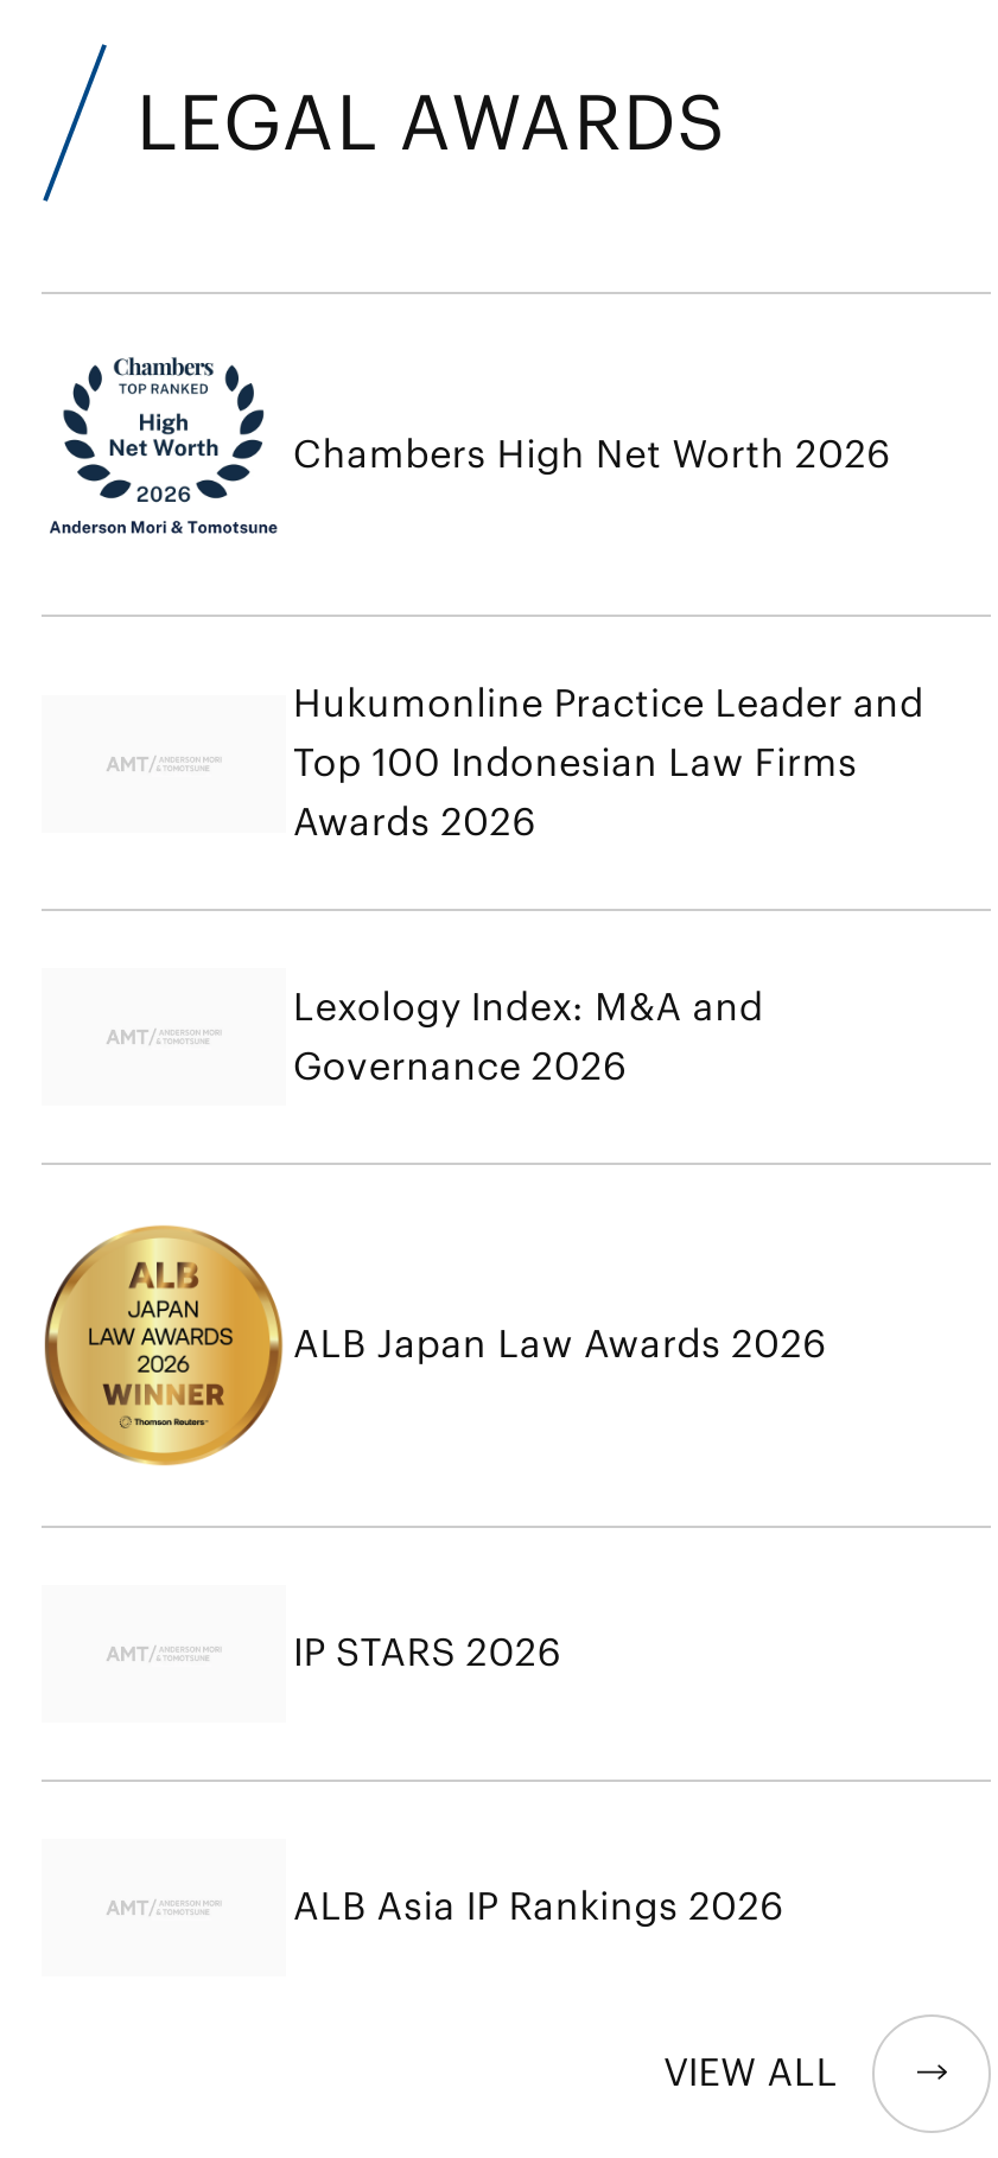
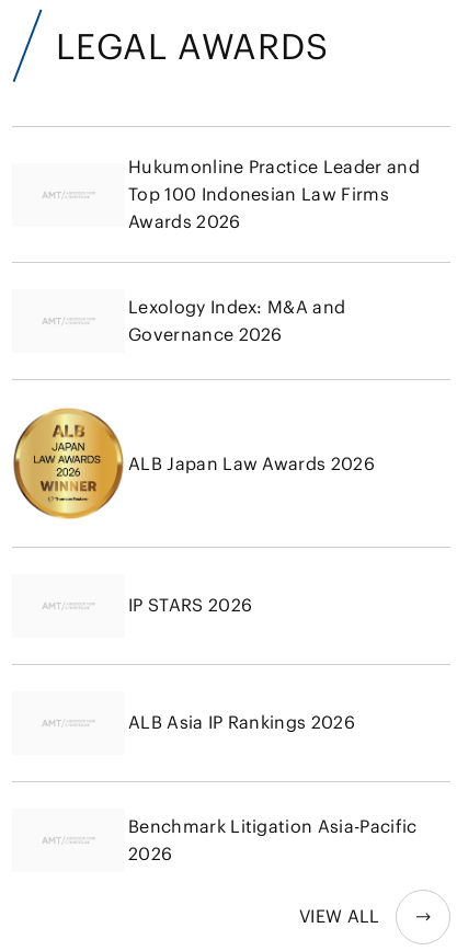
- [image]
- Chambers High Net Worth 2026

moved up: [image] | Hukumonline Practice Leader and | Top 100 Indonesian Law Firms | ... | IP STARS 2026 | ALB Asia IP Rankings 2026

+ Benchmark Litigation Asia-Pacific
+ 2026
